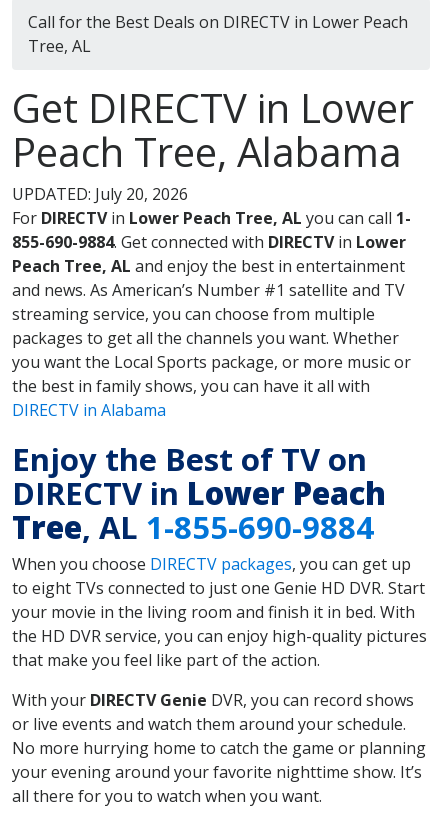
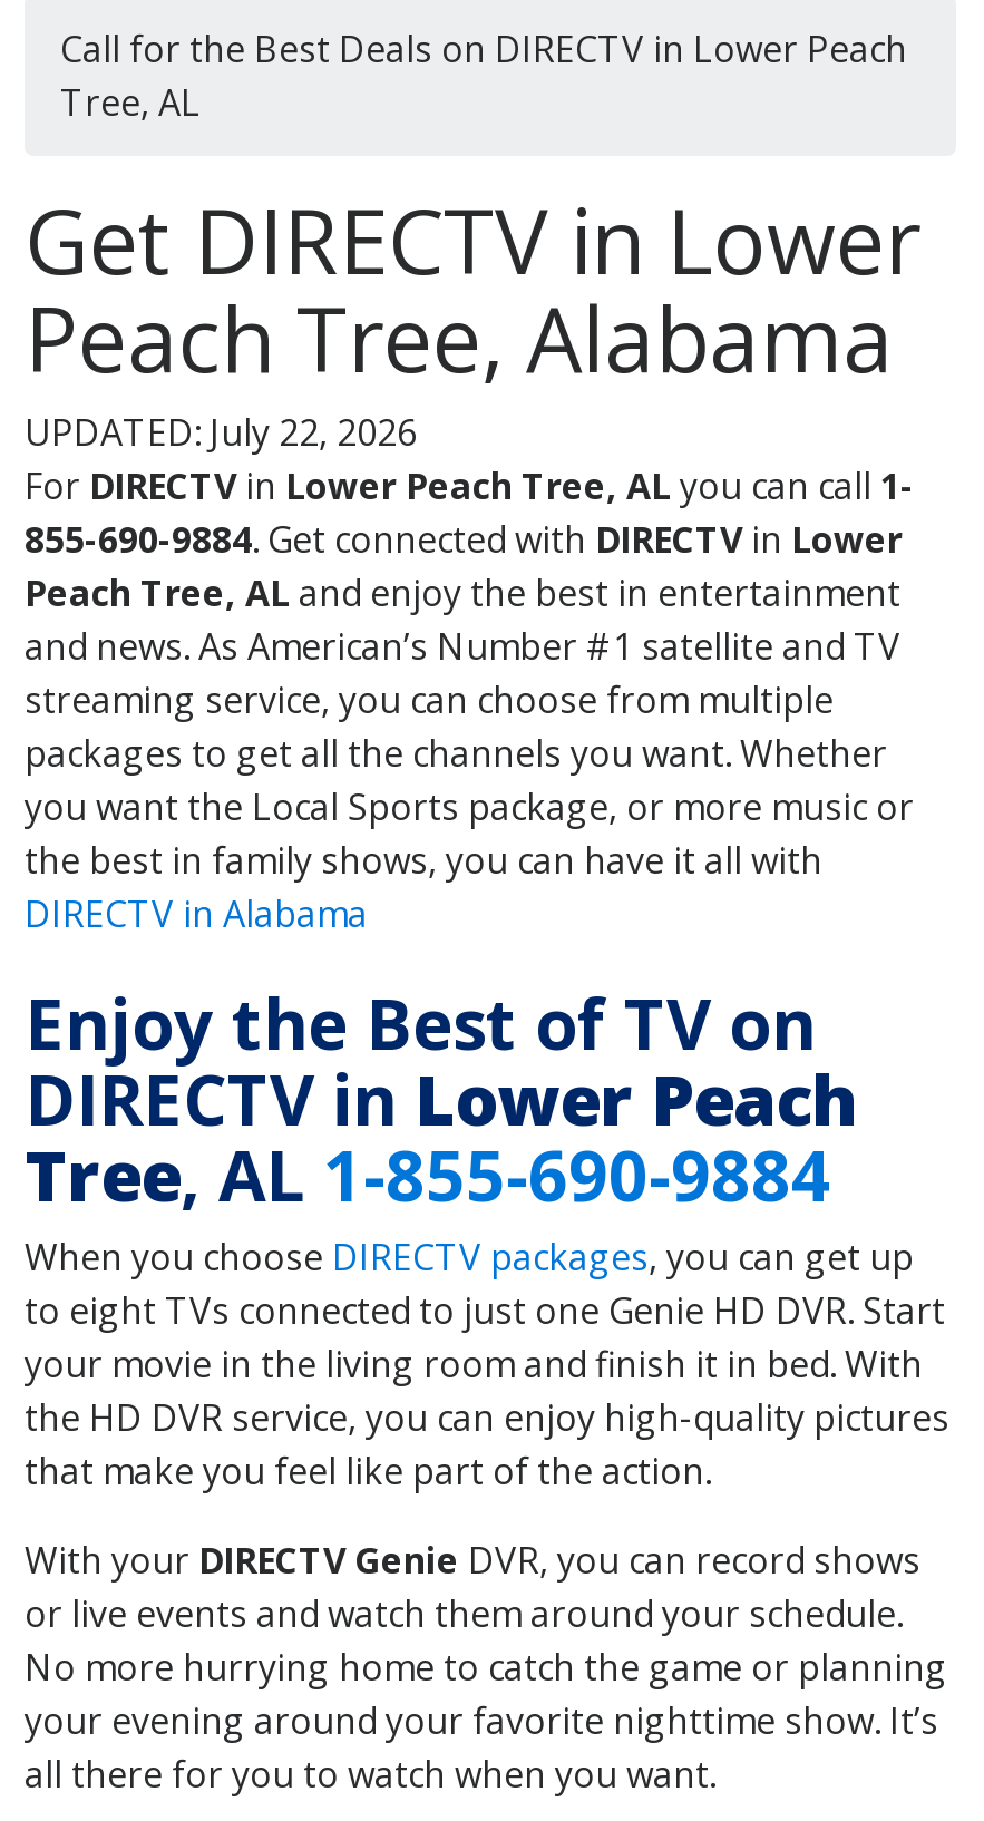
- UPDATED: July 20, 2026
+ UPDATED: July 22, 2026
